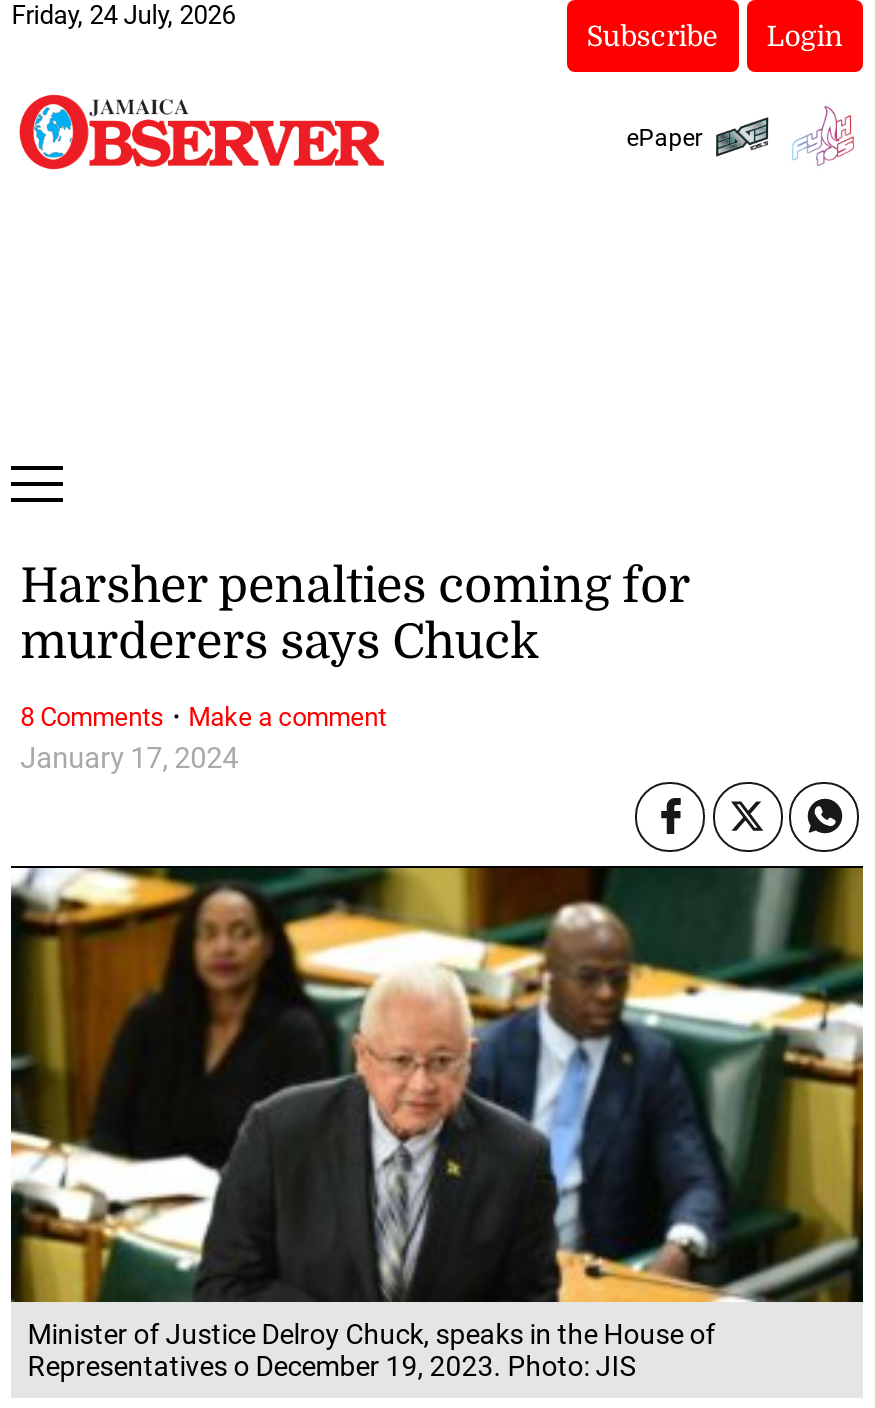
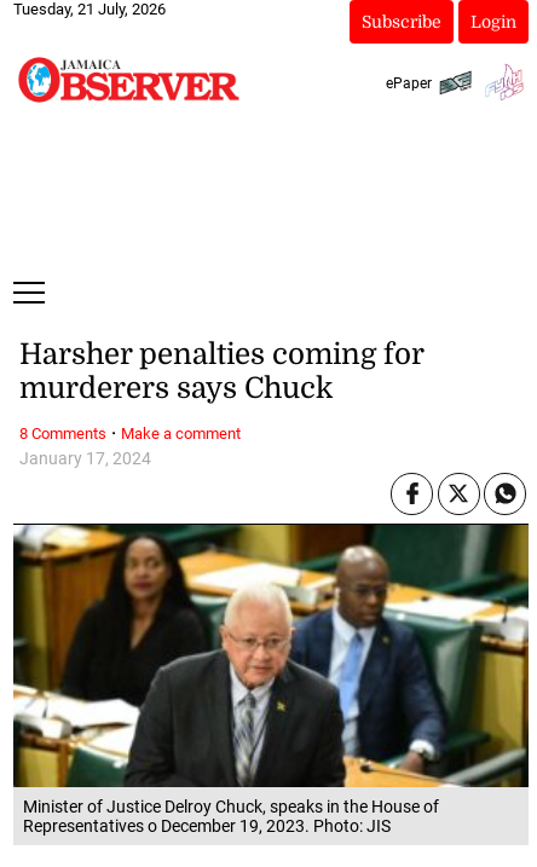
- Friday, 24 July, 2026
+ Tuesday, 21 July, 2026
